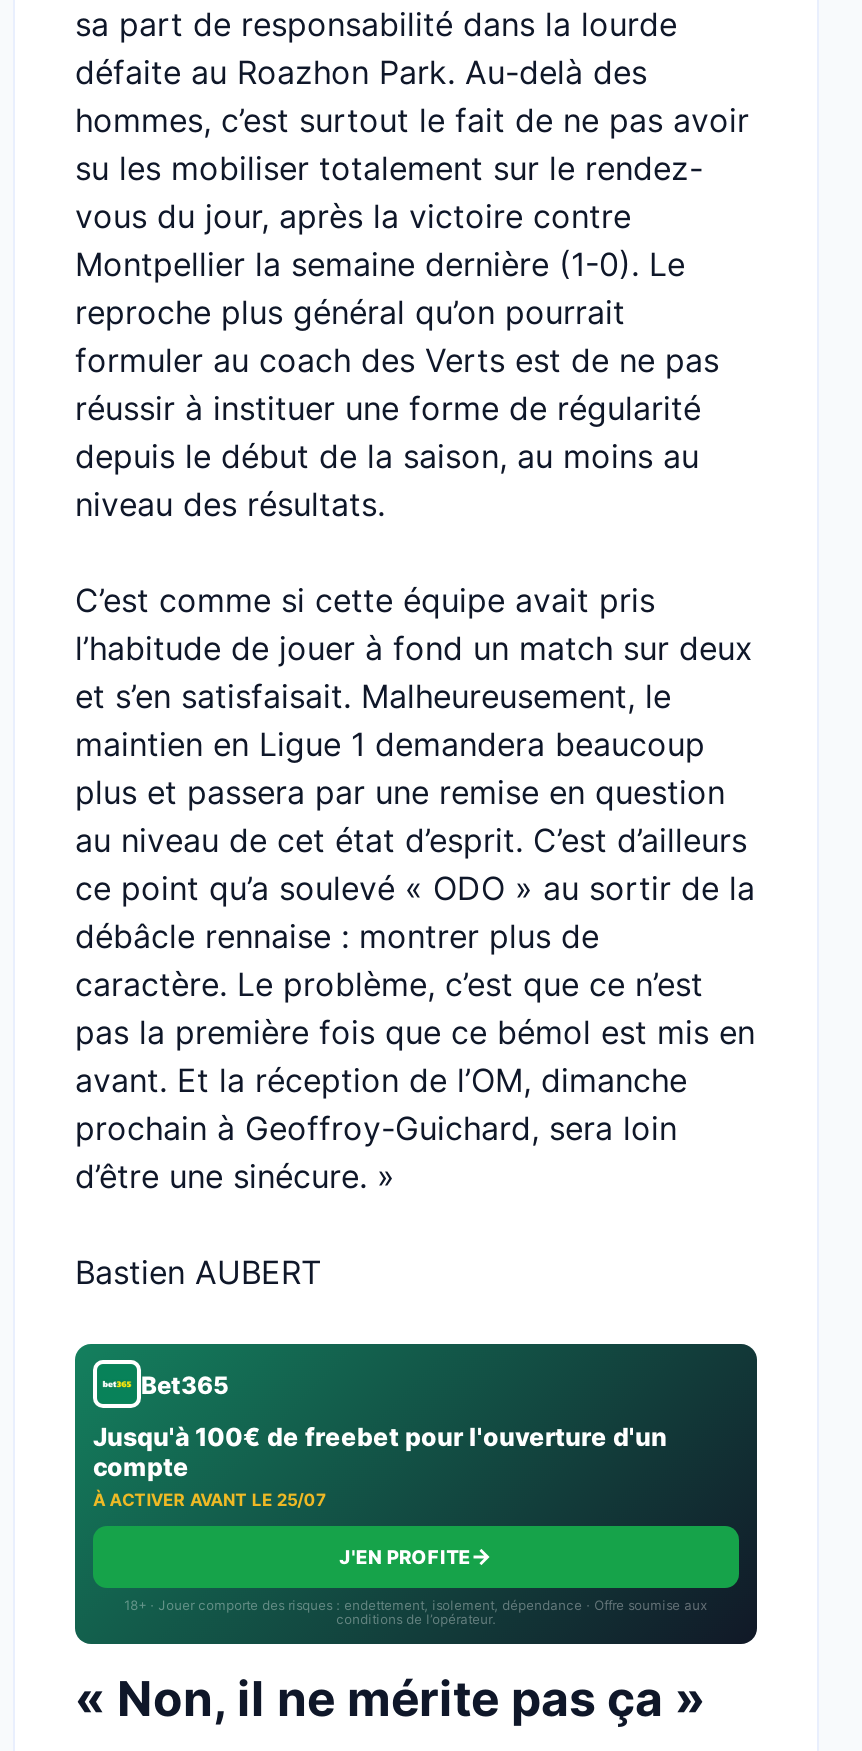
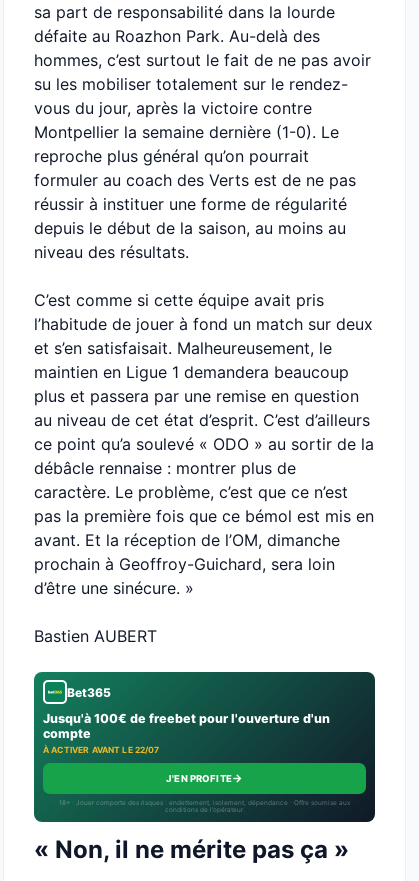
- À ACTIVER AVANT LE 25/07
+ À ACTIVER AVANT LE 22/07
